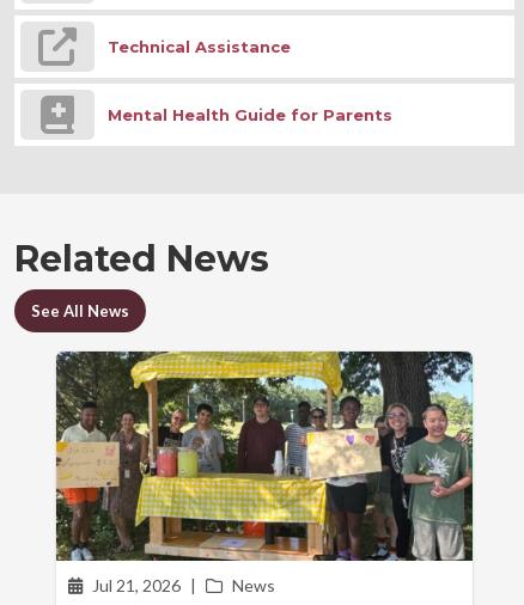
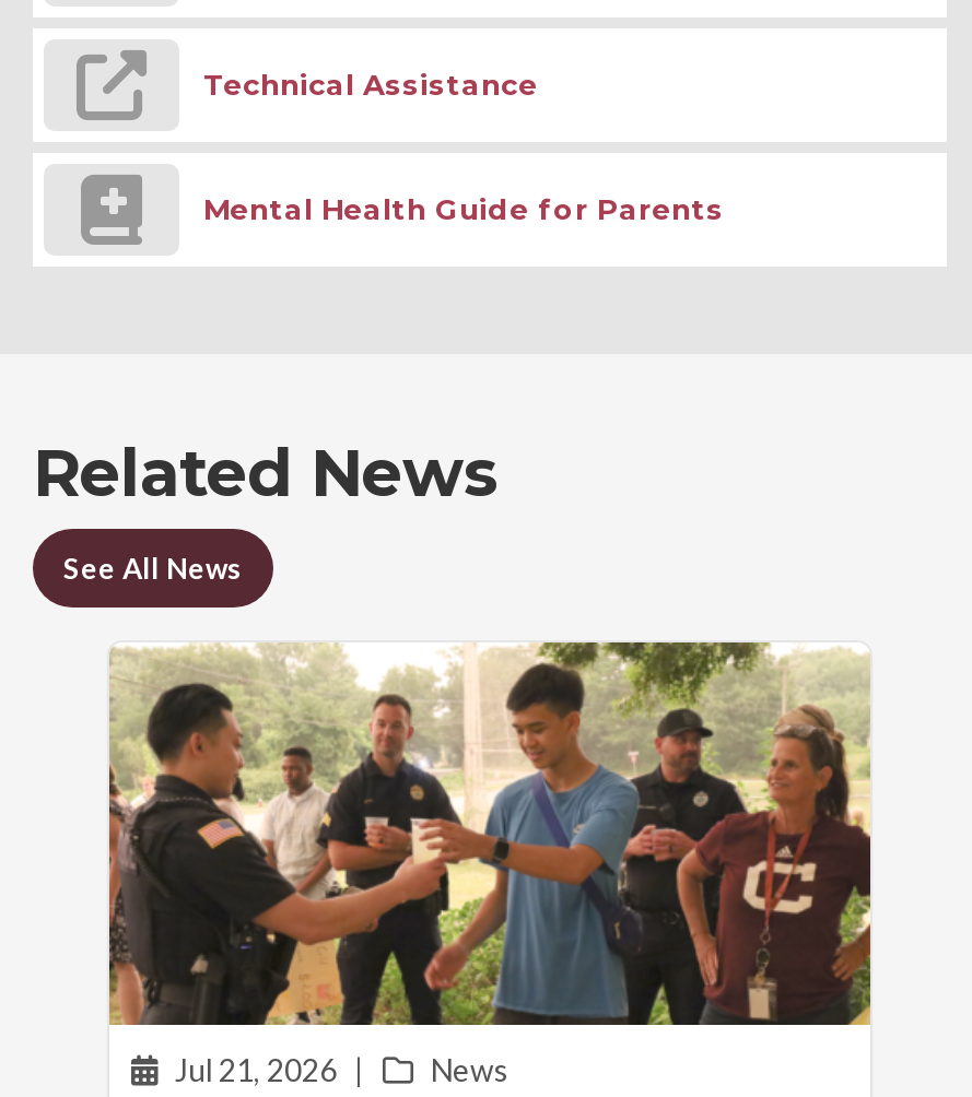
- [image]
+ [image]
